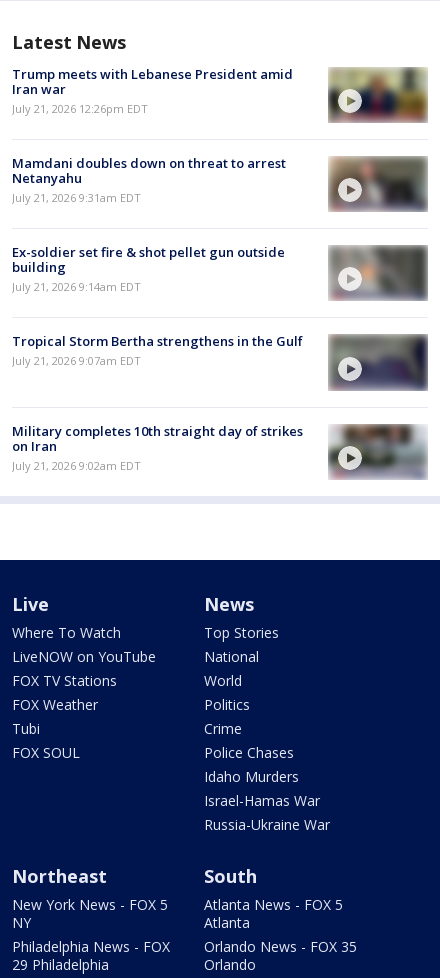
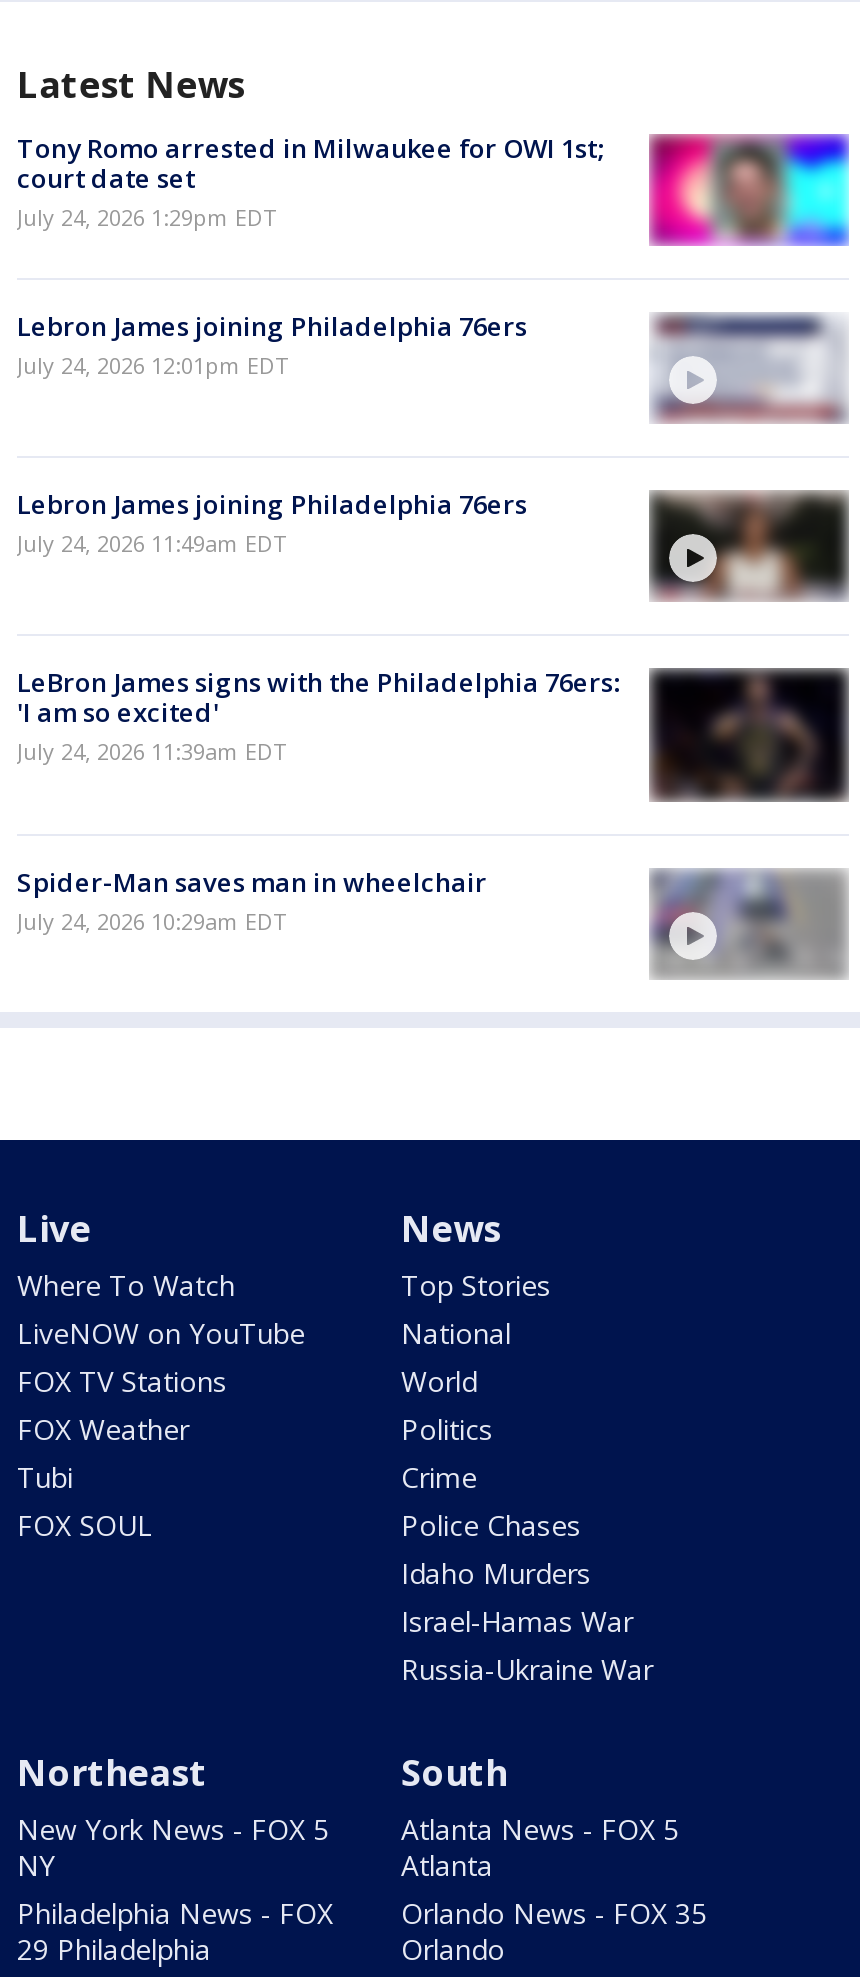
- [image]
- Trump meets with Lebanese President amid
- Iran war
- July 21, 2026 12:26pm EDT
+ [image]
+ Tony Romo arrested in Milwaukee for OWI 1st;
+ court date set
+ July 24, 2026 1:29pm EDT

- Mamdani doubles down on threat to arrest
- Netanyahu
- July 21, 2026 9:31am EDT
+ Lebron James joining Philadelphia 76ers
+ July 24, 2026 12:01pm EDT

- [image]
+ [image]

- Ex-soldier set fire & shot pellet gun outside
- building
- July 21, 2026 9:14am EDT
+ Lebron James joining Philadelphia 76ers
+ July 24, 2026 11:49am EDT

- [image]
+ [image]

- [image]
- Tropical Storm Bertha strengthens in the Gulf
- July 21, 2026 9:07am EDT
+ [image]
+ LeBron James signs with the Philadelphia 76ers:
+ 'I am so excited'
+ July 24, 2026 11:39am EDT

- Military completes 10th straight day of strikes
- on Iran
- July 21, 2026 9:02am EDT
+ Spider-Man saves man in wheelchair
+ July 24, 2026 10:29am EDT

- [image]
+ [image]
